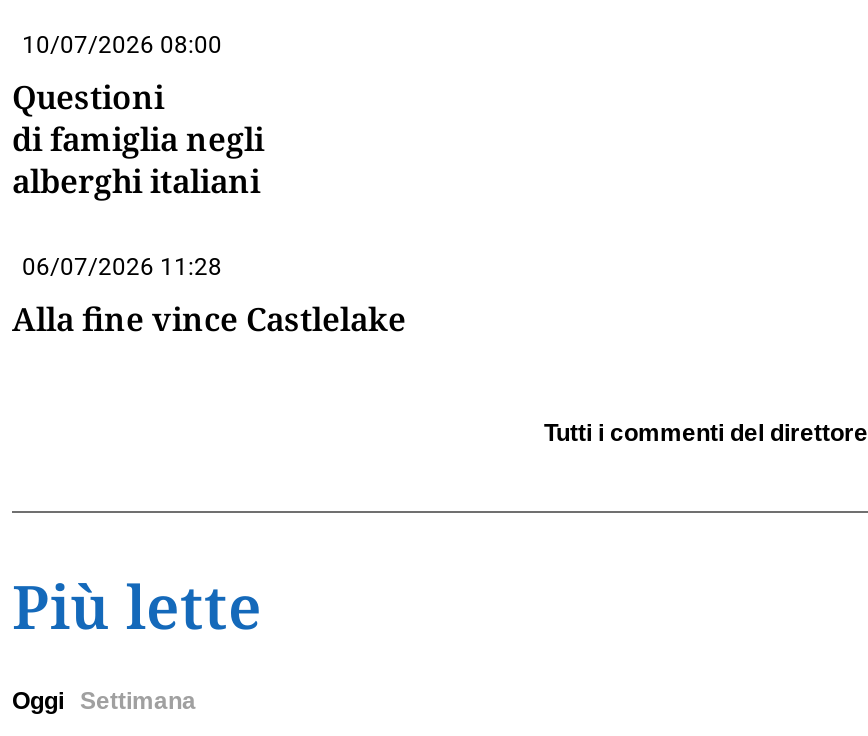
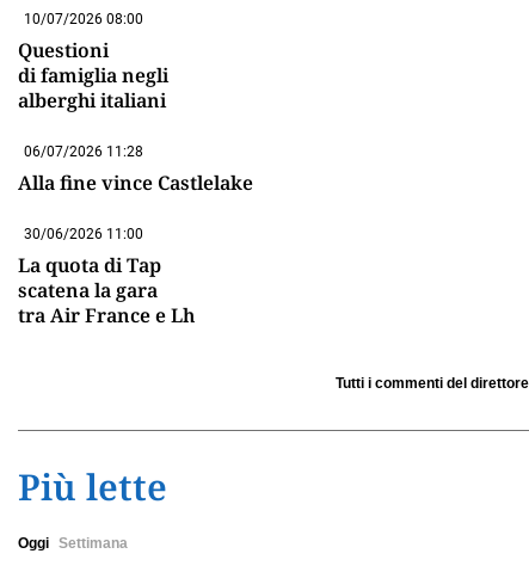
+ 30/06/2026 11:00
+ La quota di Tap
+ scatena la gara
+ tra Air France e Lh
